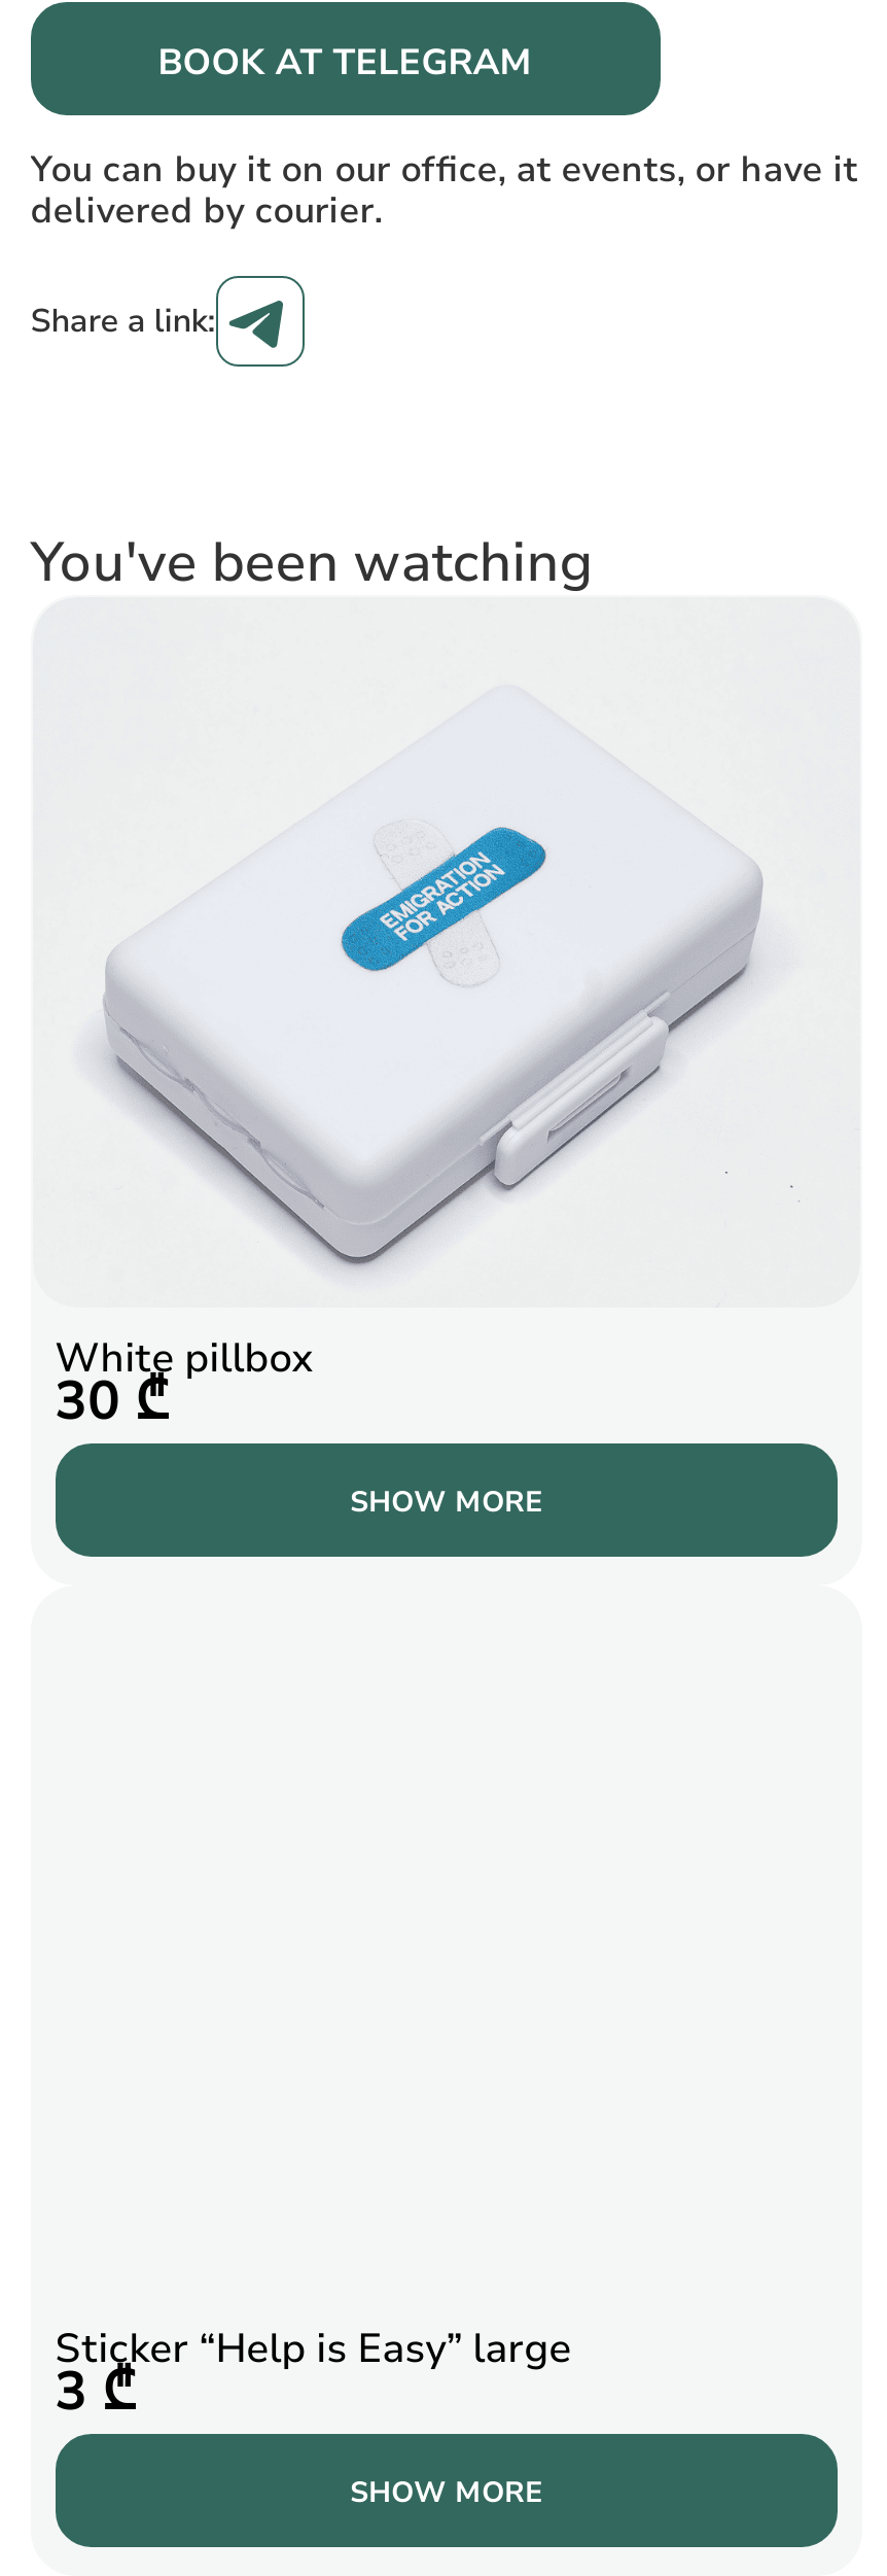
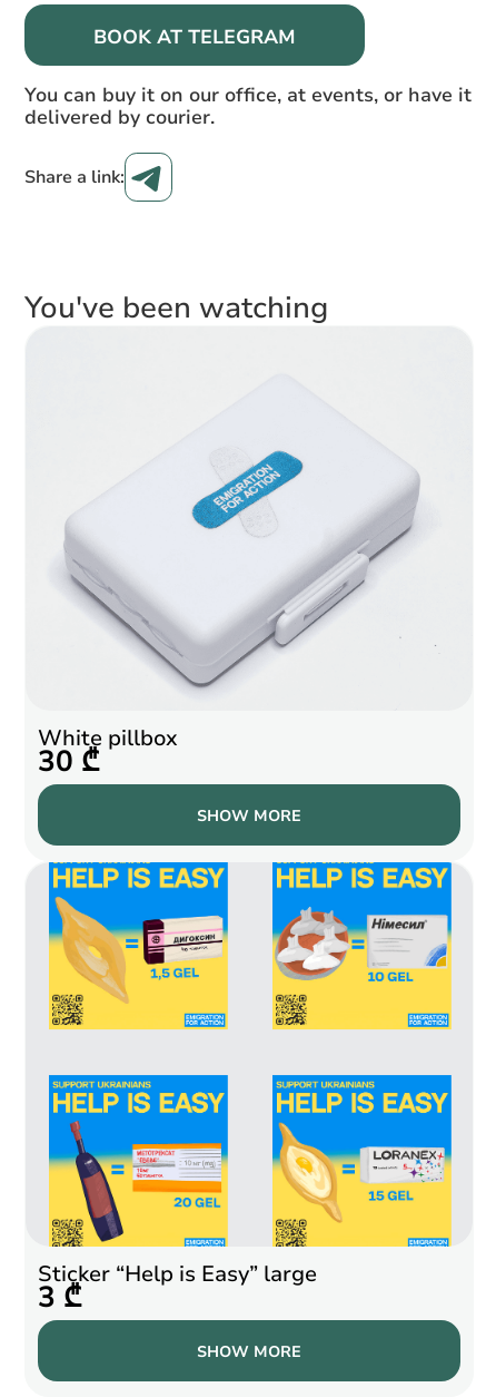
+ [image]

+ [image]

+ [image]

+ [image]
